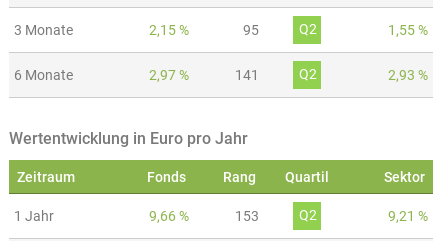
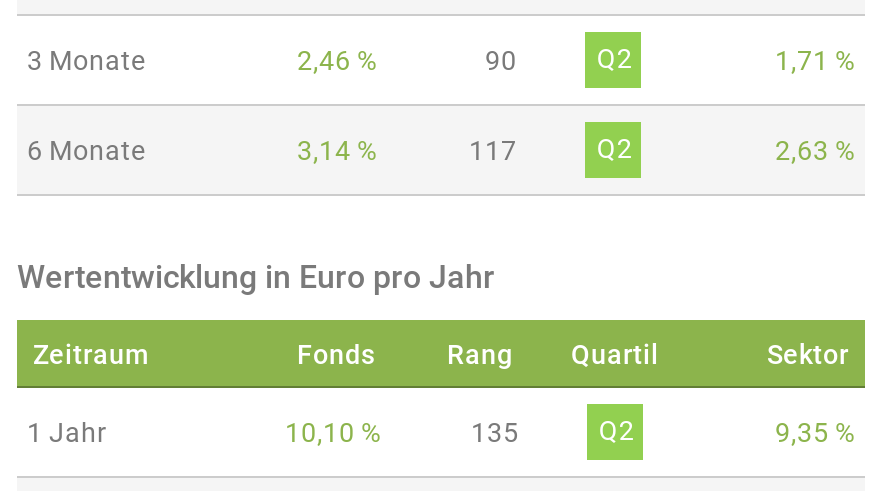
- 2,15 %
+ 2,46 %

- 95
+ 90

- 1,55 %
+ 1,71 %

- 2,97 %
+ 3,14 %

- 141
+ 117

- 2,93 %
+ 2,63 %

- 9,66 %
+ 10,10 %

- 153
+ 135

- 9,21 %
+ 9,35 %
